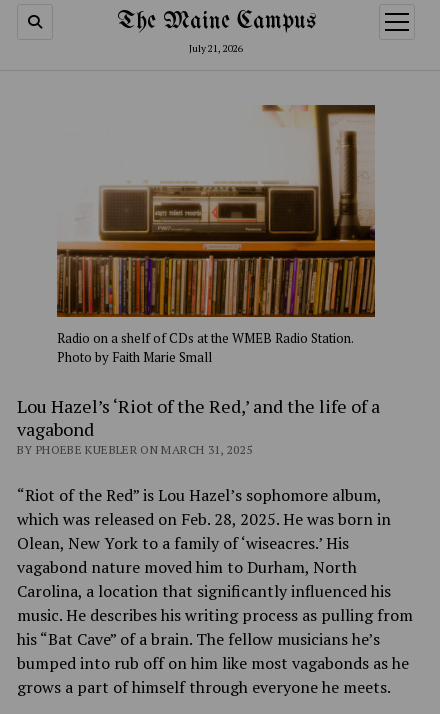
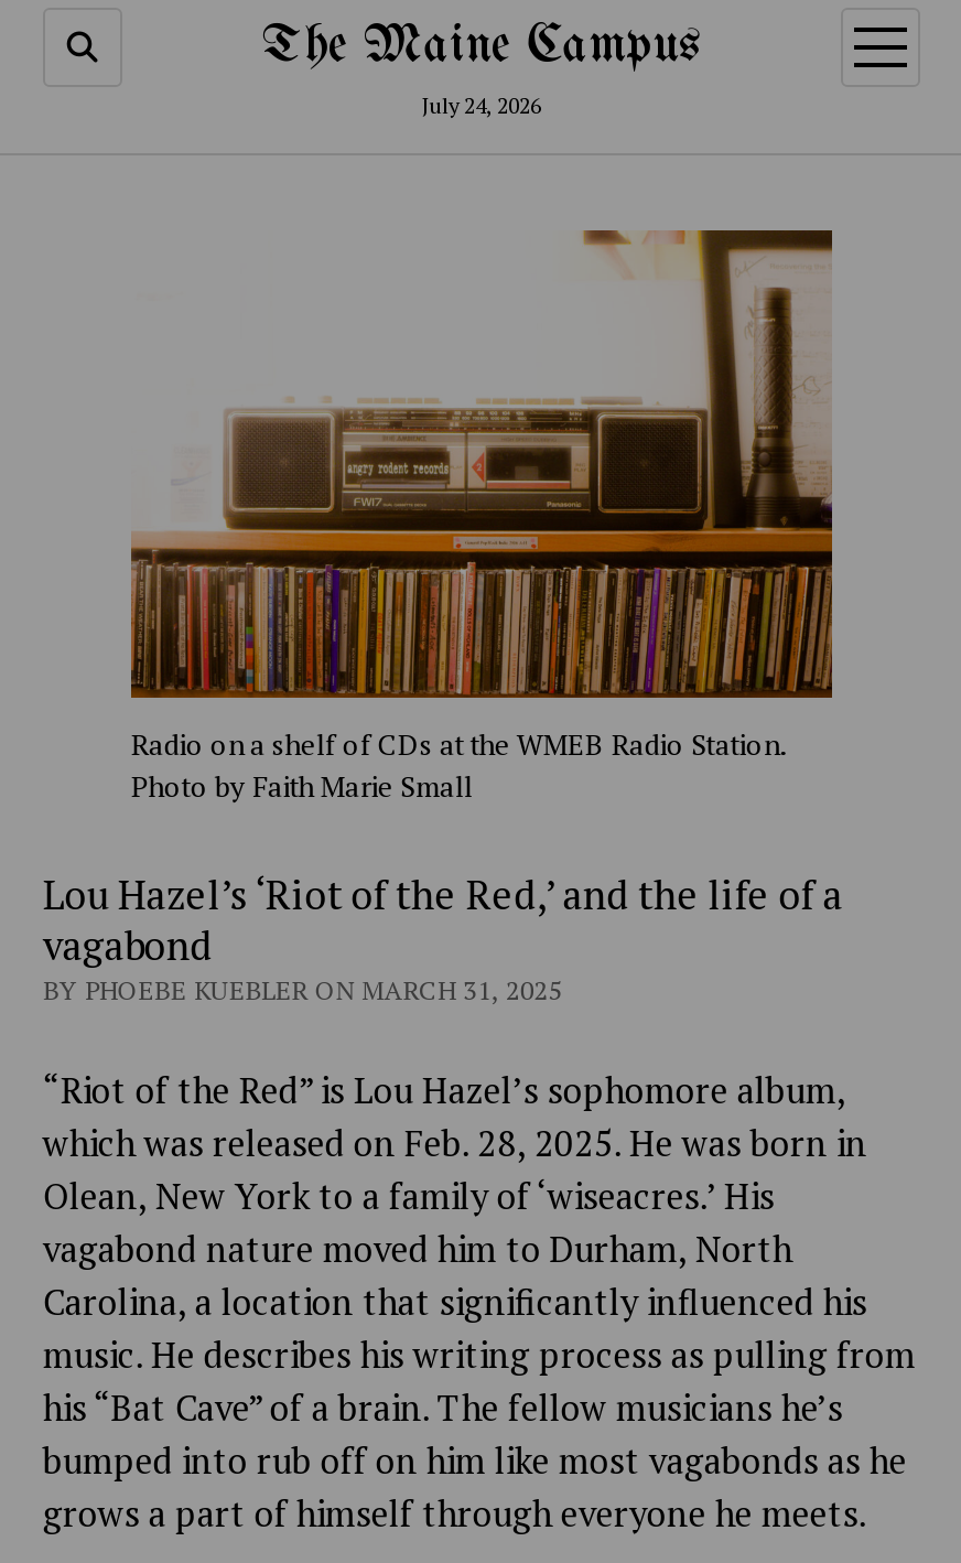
- July 21, 2026
+ July 24, 2026
